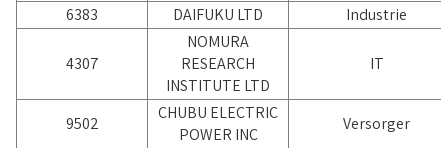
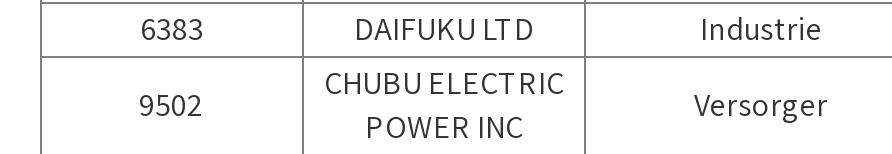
- NOMURA
- RESEARCH
- INSTITUTE LTD

- 4307

- IT
